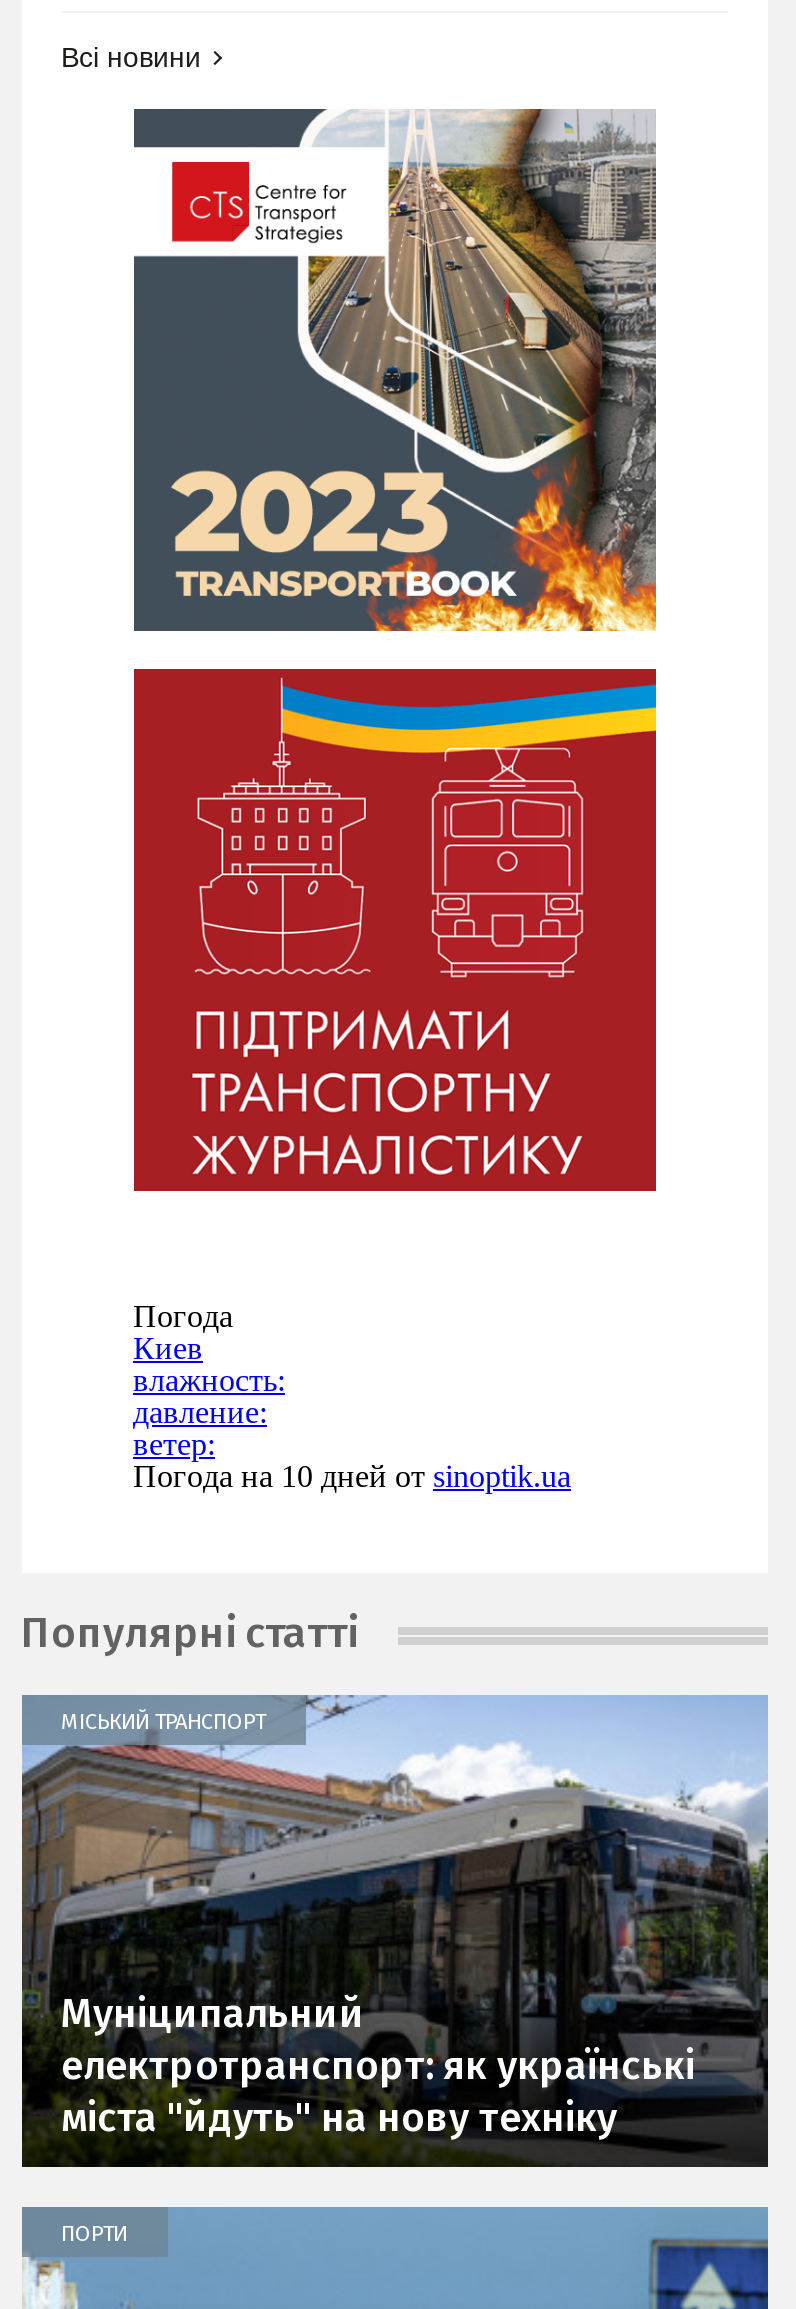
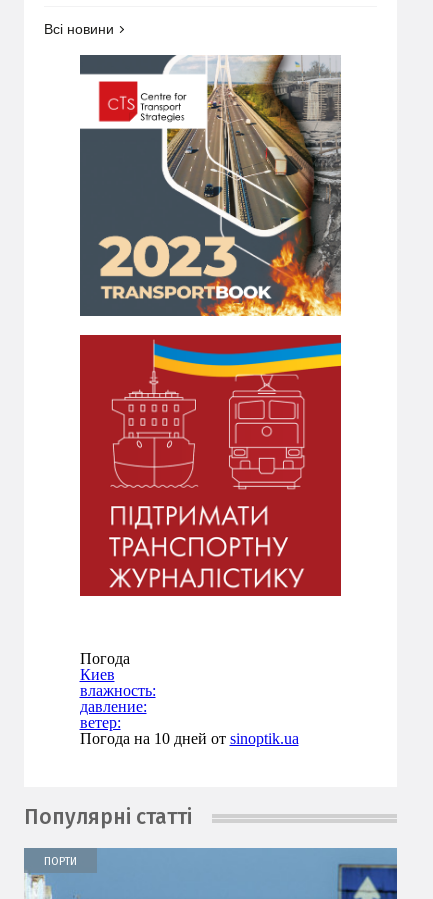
- [image]
- МІСЬКИЙ ТРАНСПОРТ

- Муніципальний
- електротранспорт: як українські
- міста "йдуть" на нову техніку
